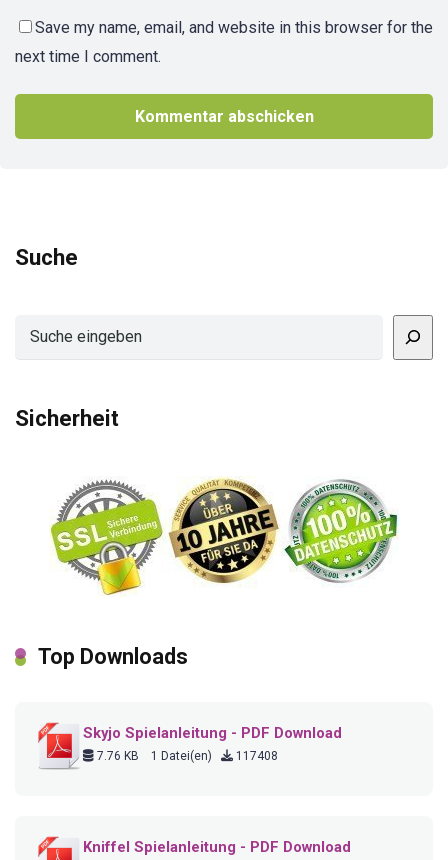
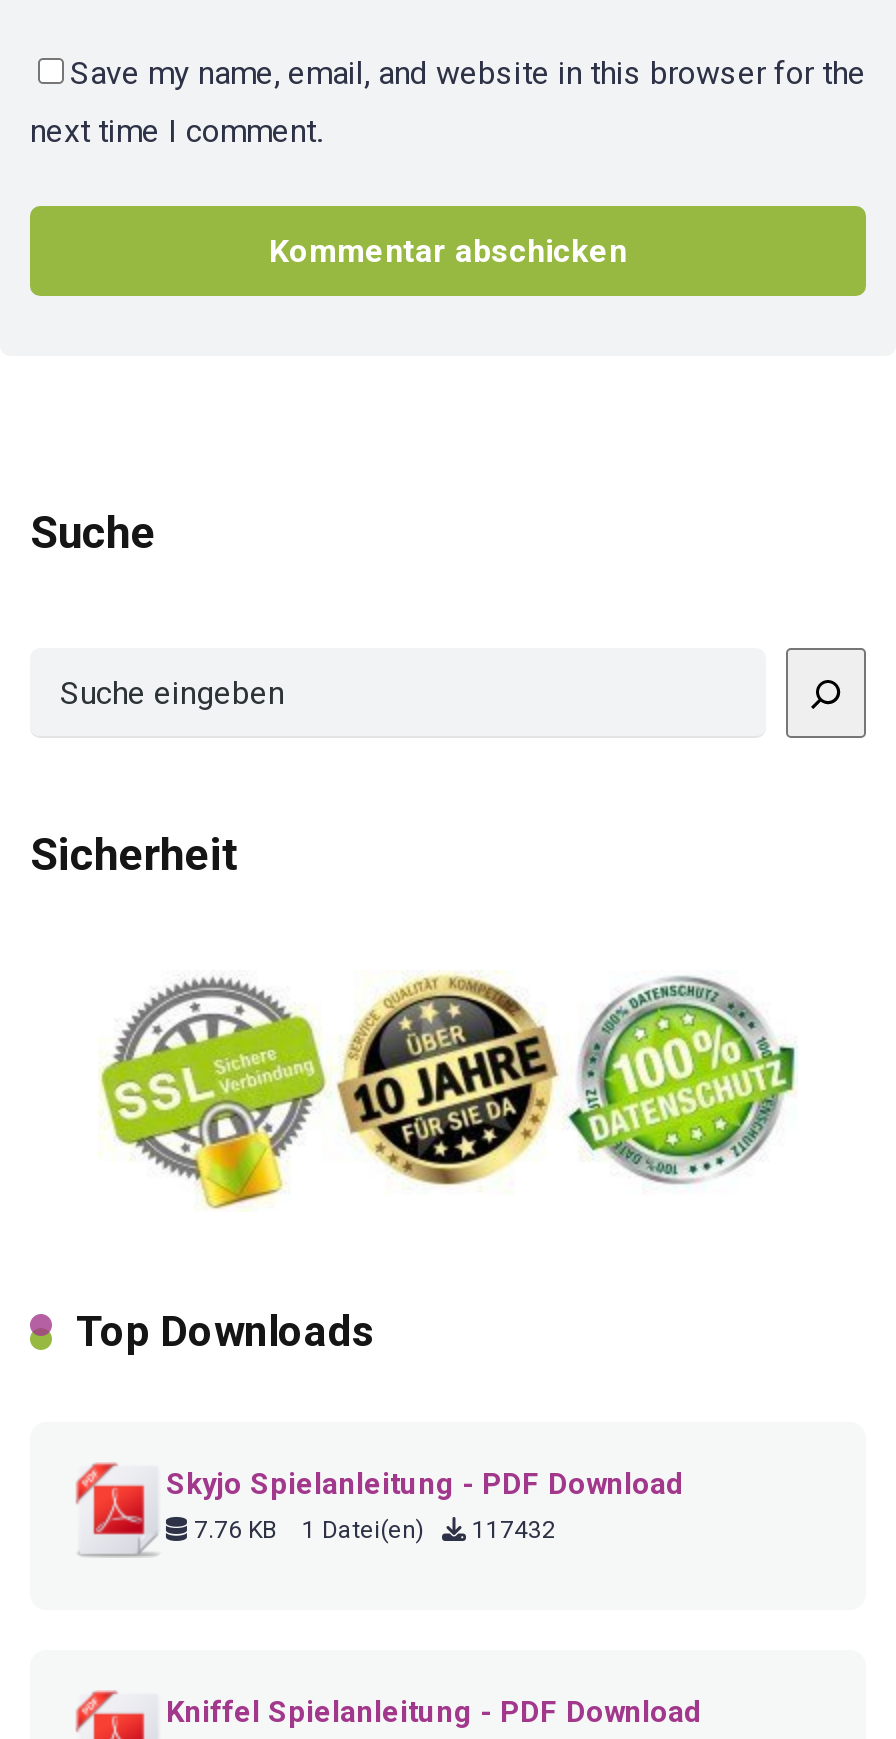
- 7.76 KB 1 Datei(en) 117408
+ 7.76 KB 1 Datei(en) 117432
